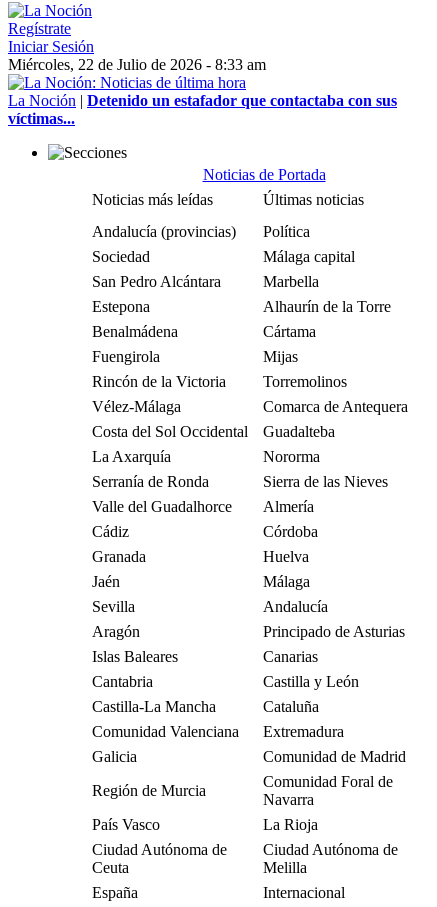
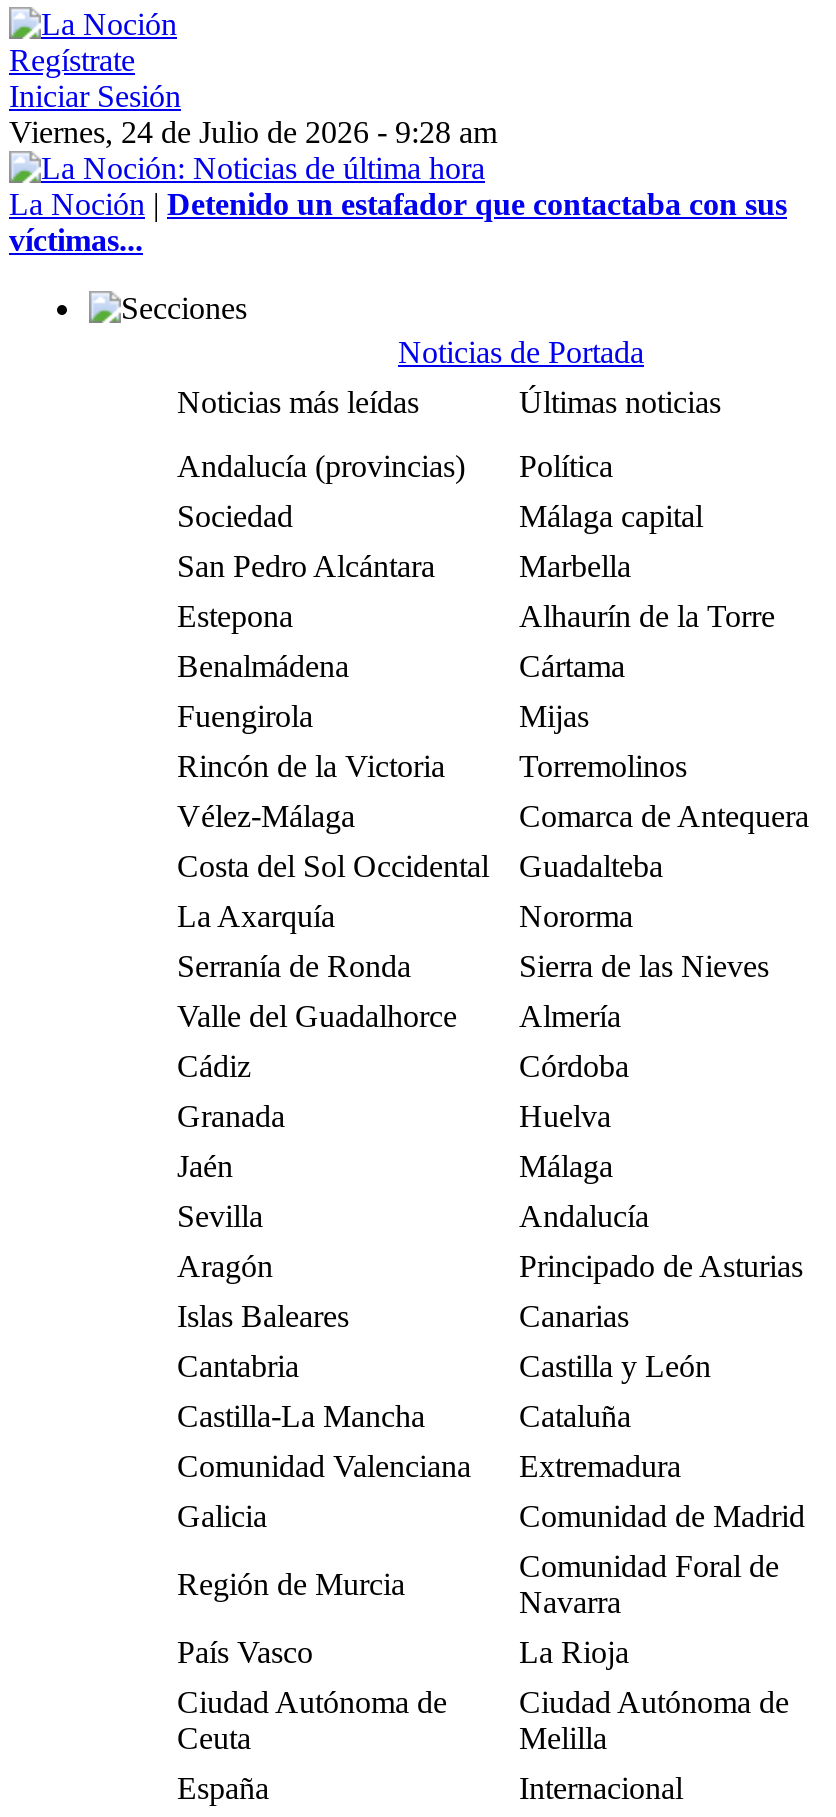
- Miércoles, 22 de Julio de 2026 - 8:33 am
+ Viernes, 24 de Julio de 2026 - 9:28 am
